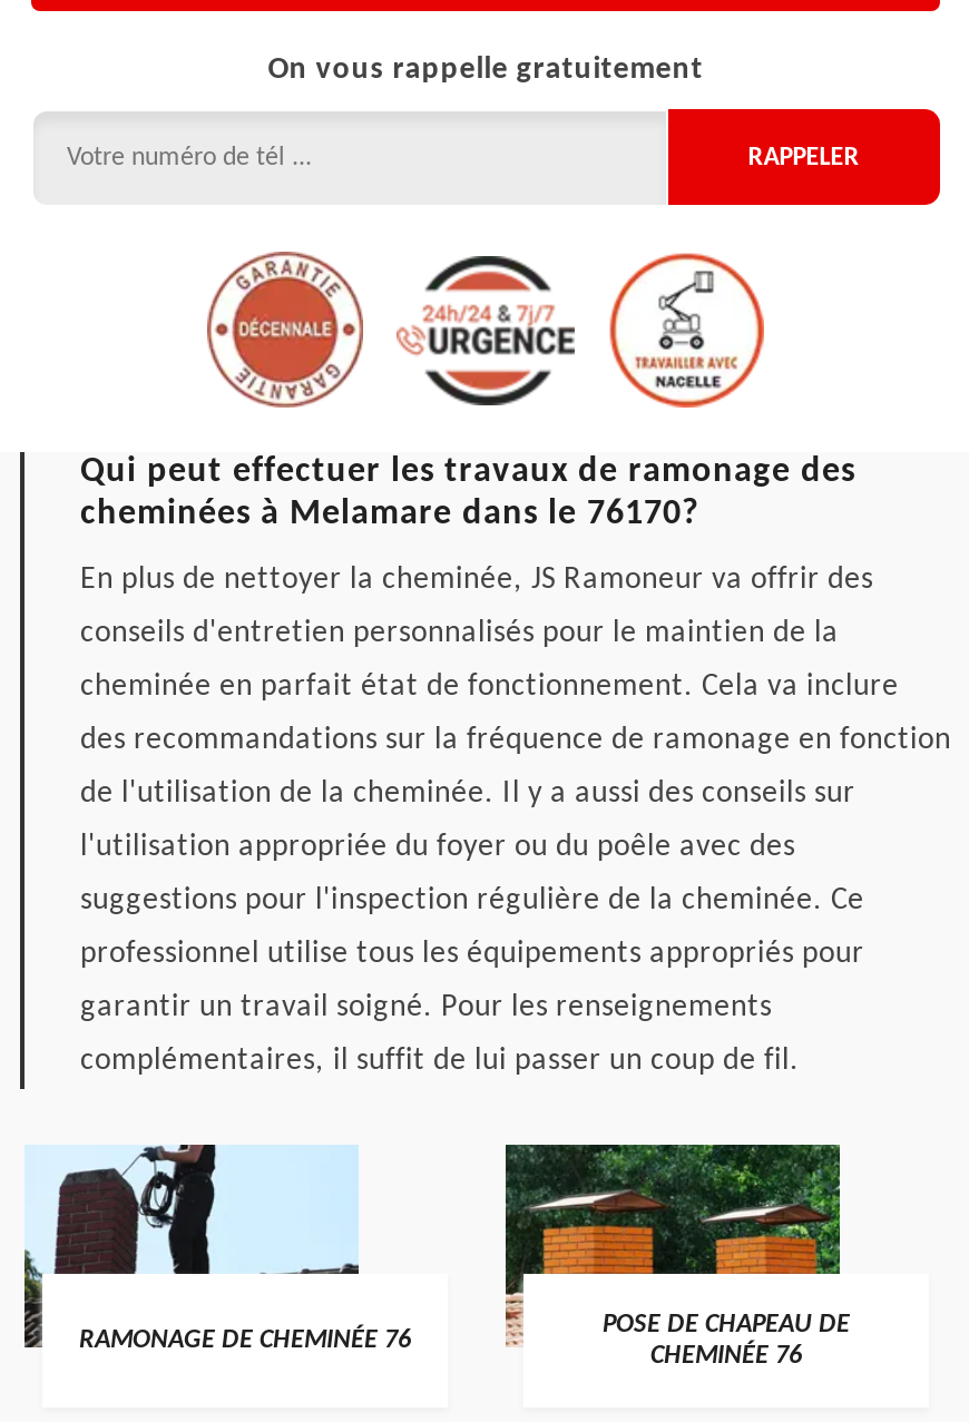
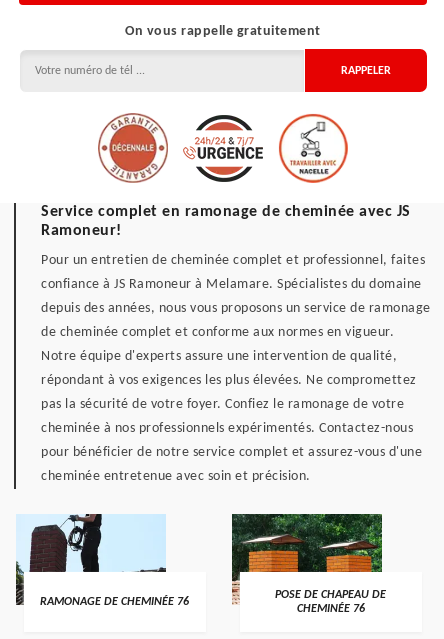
- Qui peut effectuer les travaux de ramonage des
- cheminées à Melamare dans le 76170?
+ Service complet en ramonage de cheminée avec JS
+ Ramoneur!

- En plus de nettoyer la cheminée, JS Ramoneur va offrir des
+ Pour un entretien de cheminée complet et professionnel, faites

- conseils d'entretien personnalisés pour le maintien de la
+ confiance à JS Ramoneur à Melamare. Spécialistes du domaine

- cheminée en parfait état de fonctionnement. Cela va inclure
+ depuis des années, nous vous proposons un service de ramonage

- des recommandations sur la fréquence de ramonage en fonction
+ de cheminée complet et conforme aux normes en vigueur.

- de l'utilisation de la cheminée. Il y a aussi des conseils sur
+ Notre équipe d'experts assure une intervention de qualité,

- l'utilisation appropriée du foyer ou du poêle avec des
+ répondant à vos exigences les plus élevées. Ne compromettez

- suggestions pour l'inspection régulière de la cheminée. Ce
+ pas la sécurité de votre foyer. Confiez le ramonage de votre

- professionnel utilise tous les équipements appropriés pour
+ cheminée à nos professionnels expérimentés. Contactez-nous

- garantir un travail soigné. Pour les renseignements
+ pour bénéficier de notre service complet et assurez-vous d'une

- complémentaires, il suffit de lui passer un coup de fil.
+ cheminée entretenue avec soin et précision.
